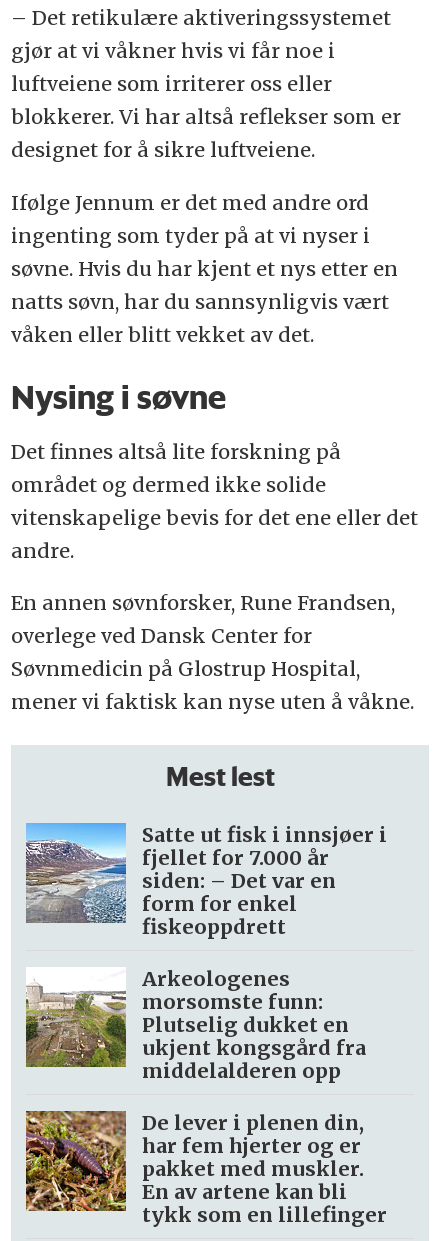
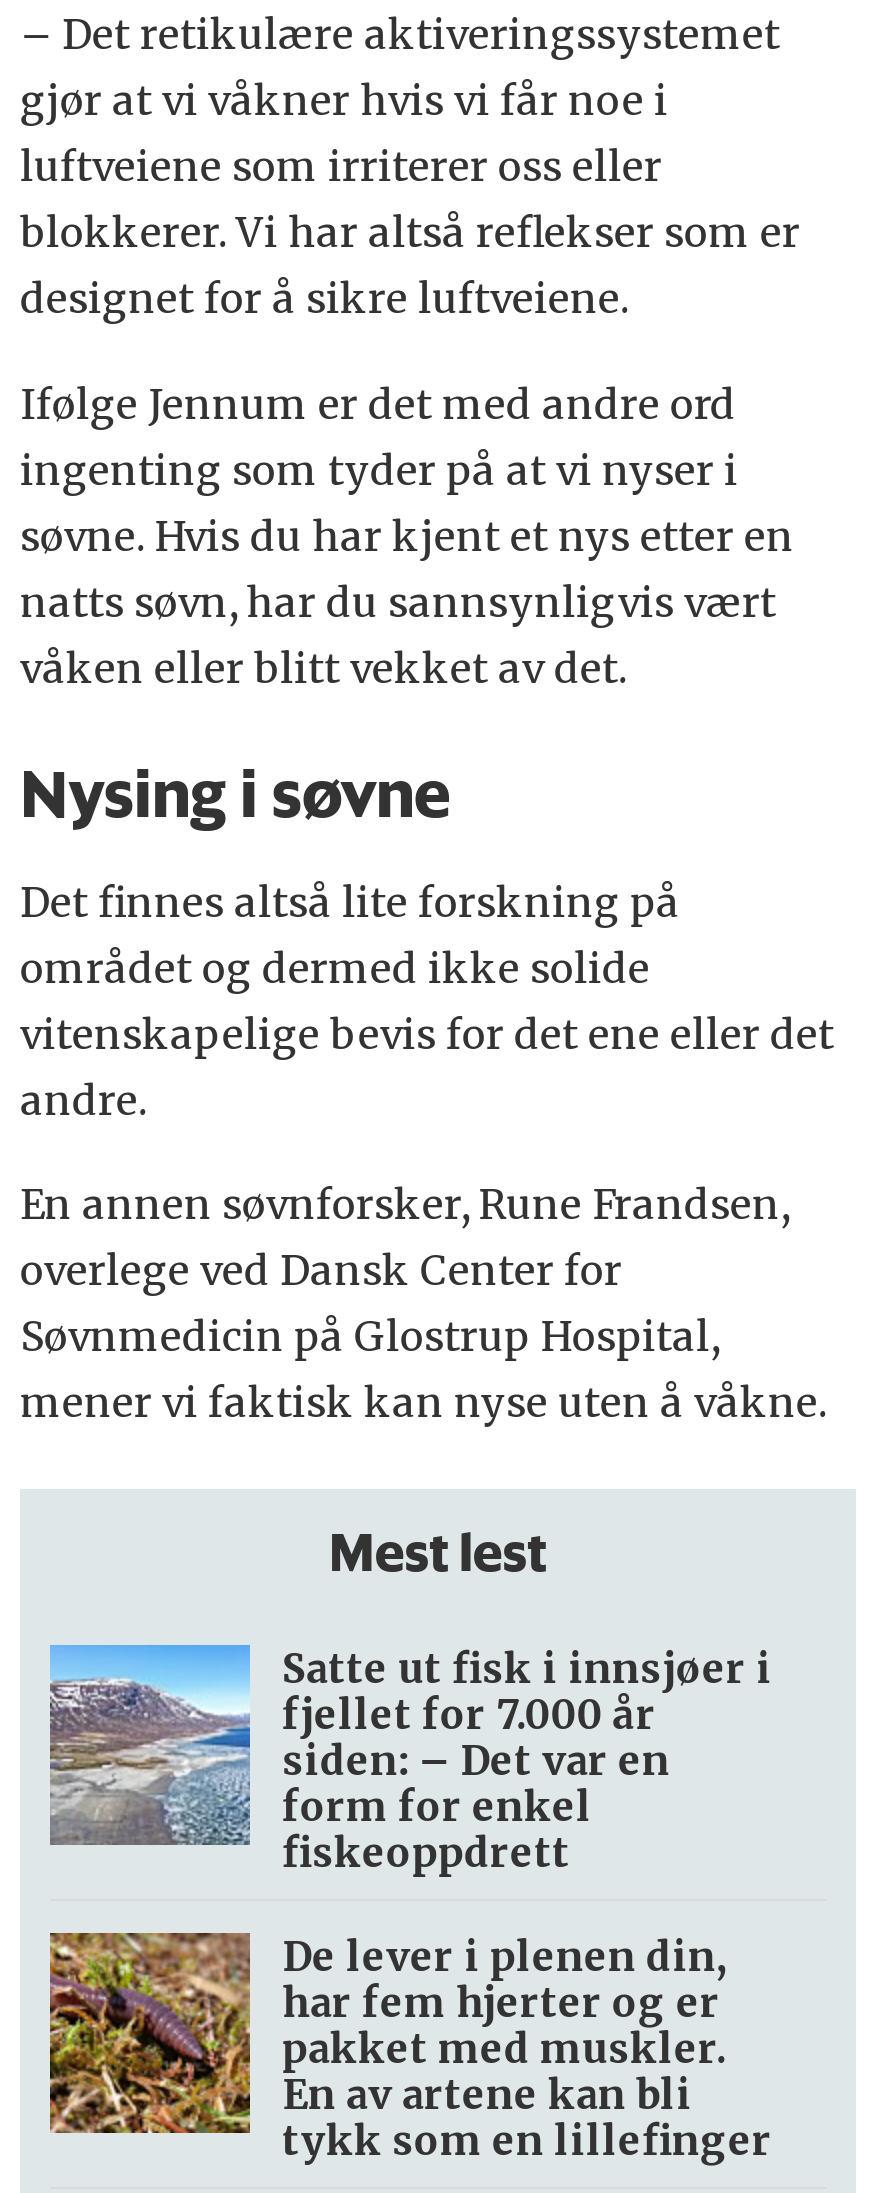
- [image]
- Arkeologenes
- morsomste funn:
- Plutselig dukket en
- ukjent kongsgård fra
- middelalderen opp
